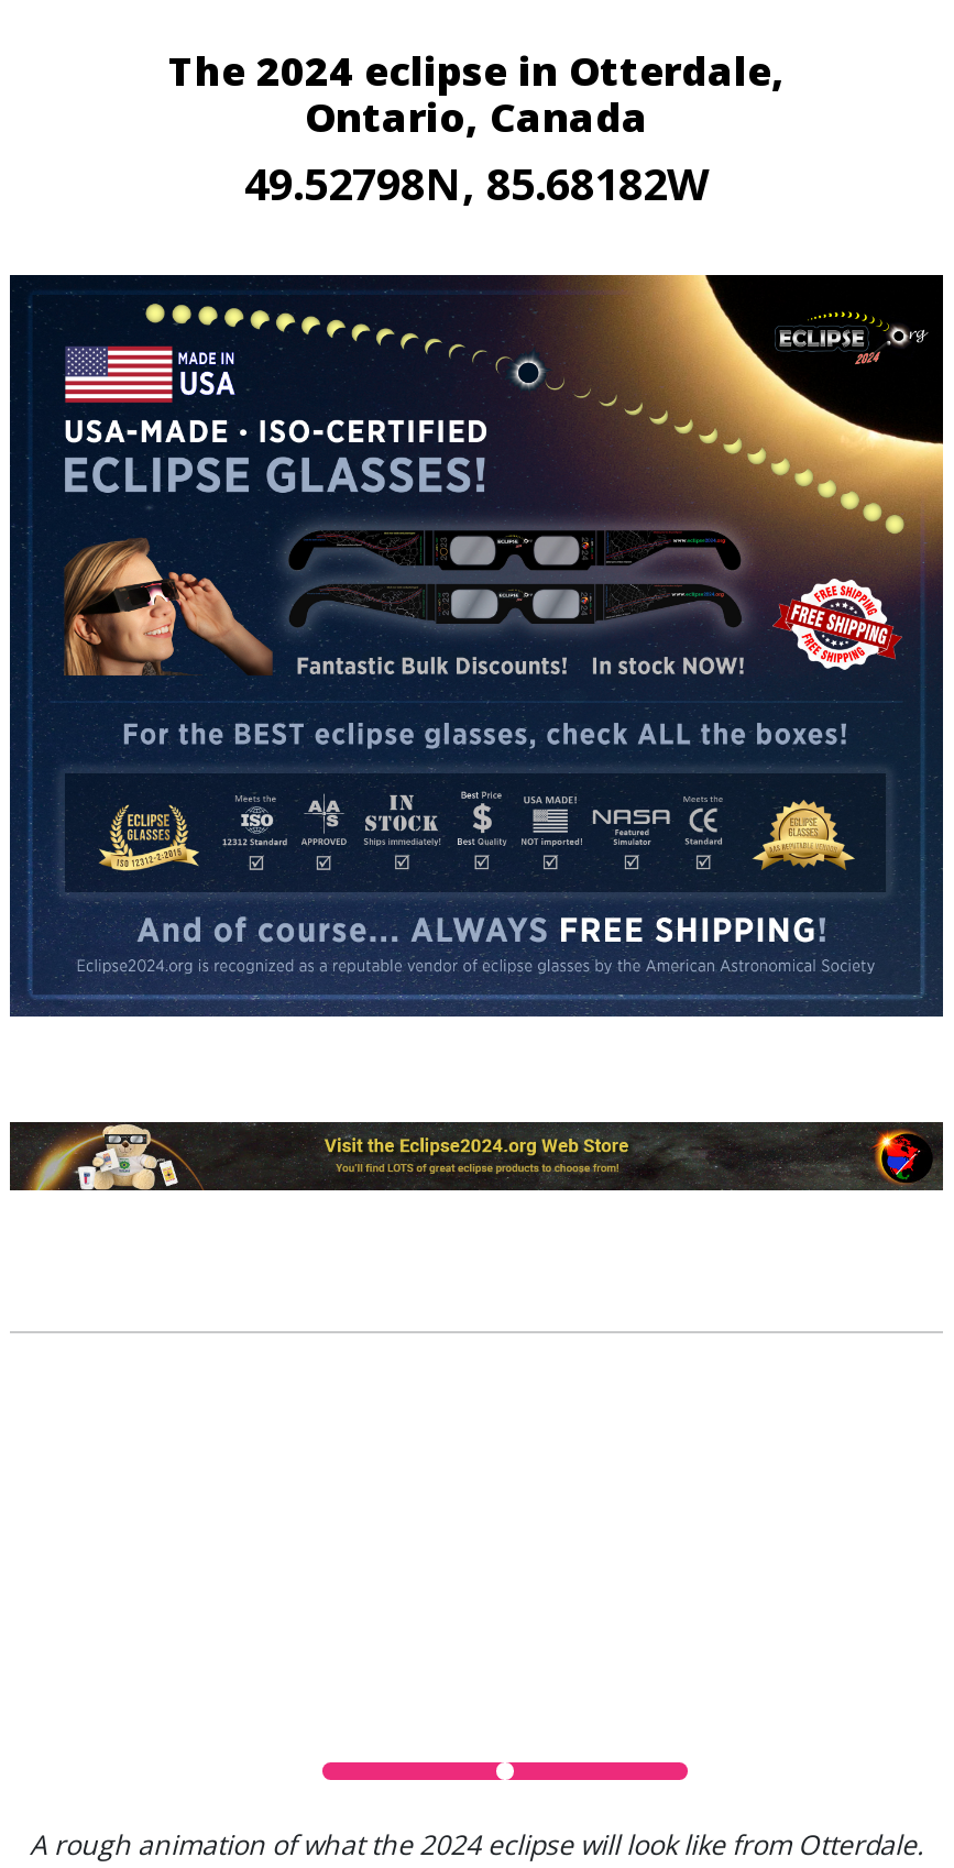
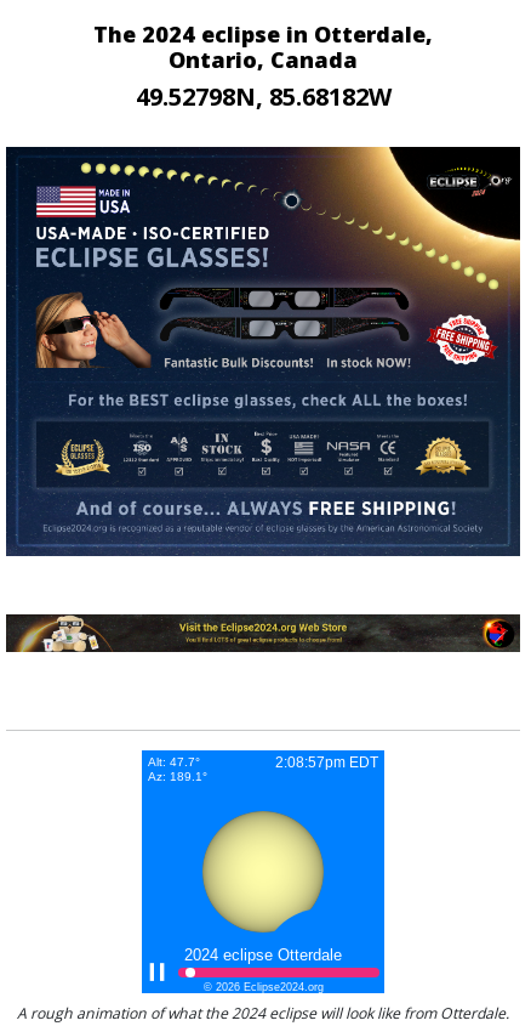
+ [image]
